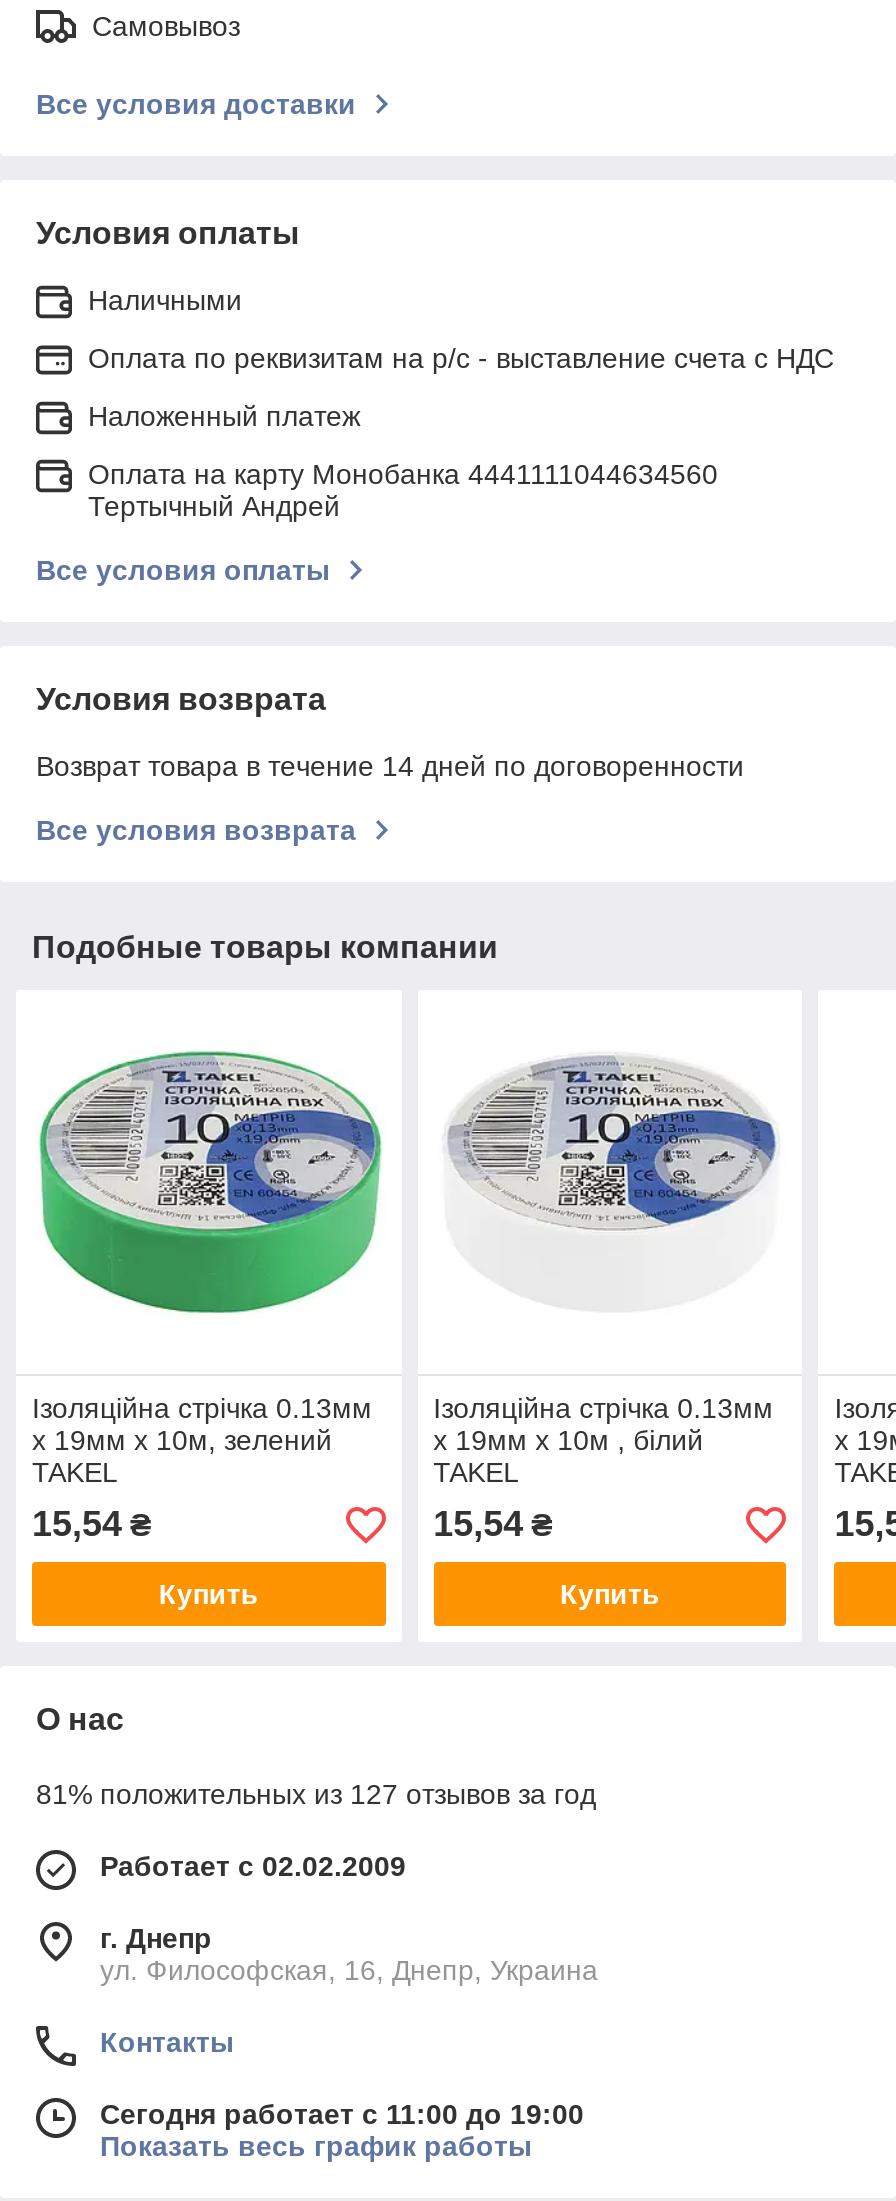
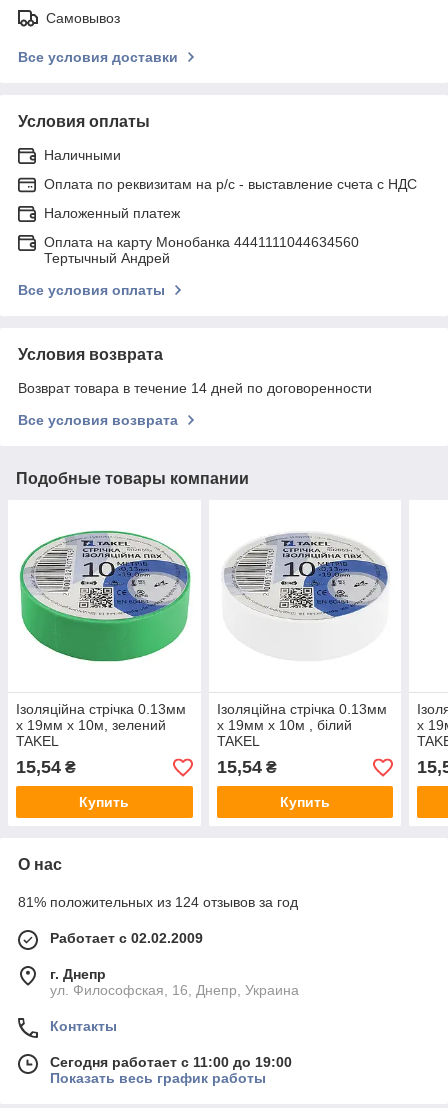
- 81% положительных из 127 отзывов за год
+ 81% положительных из 124 отзывов за год
